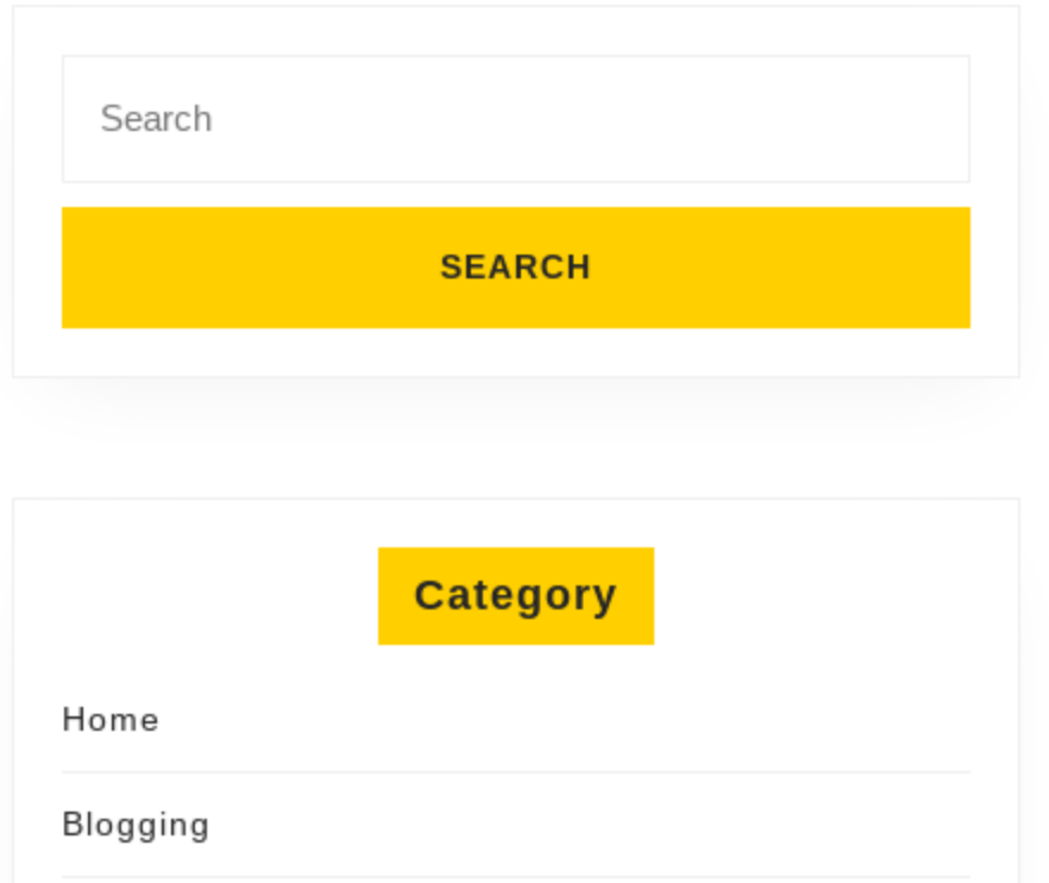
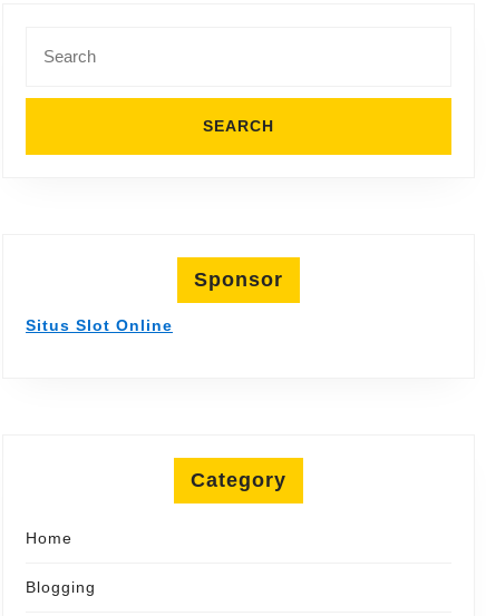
+ Sponsor
+ Situs Slot Online
